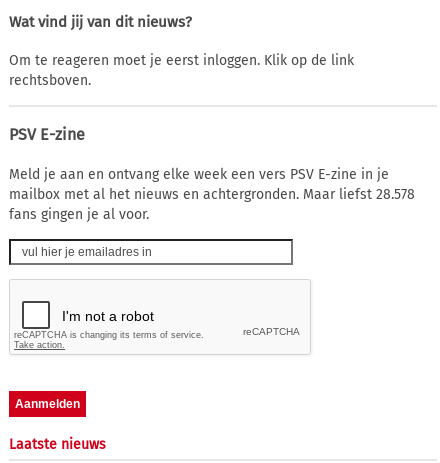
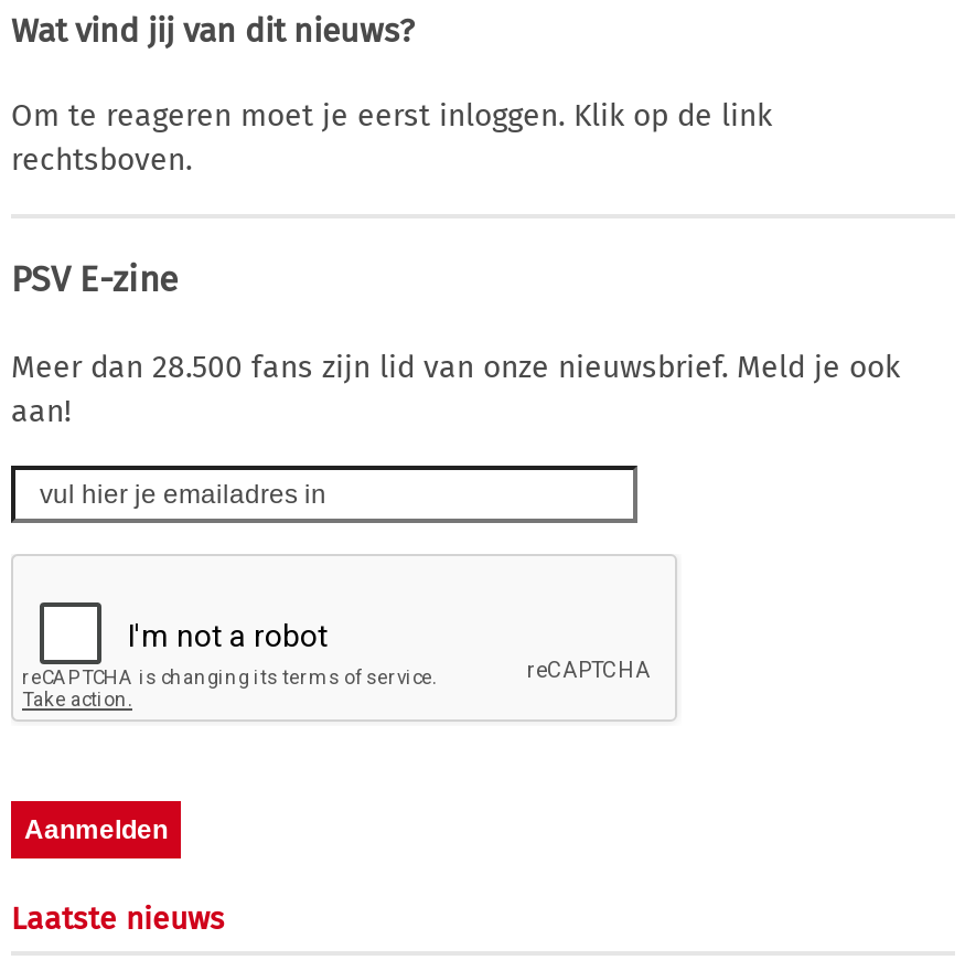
- Meld je aan en ontvang elke week een vers PSV E-zine in je
- mailbox met al het nieuws en achtergronden. Maar liefst 28.578
- fans gingen je al voor.
+ Meer dan 28.500 fans zijn lid van onze nieuwsbrief. Meld je ook
+ aan!
